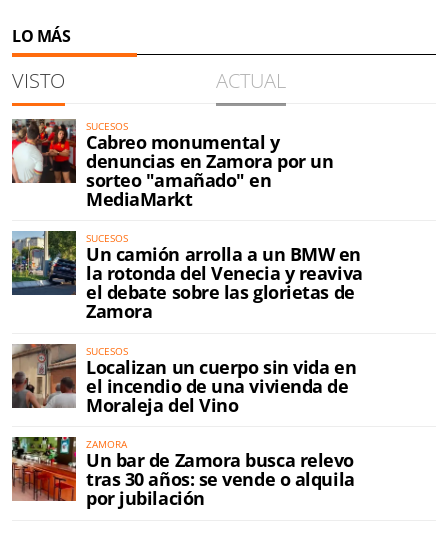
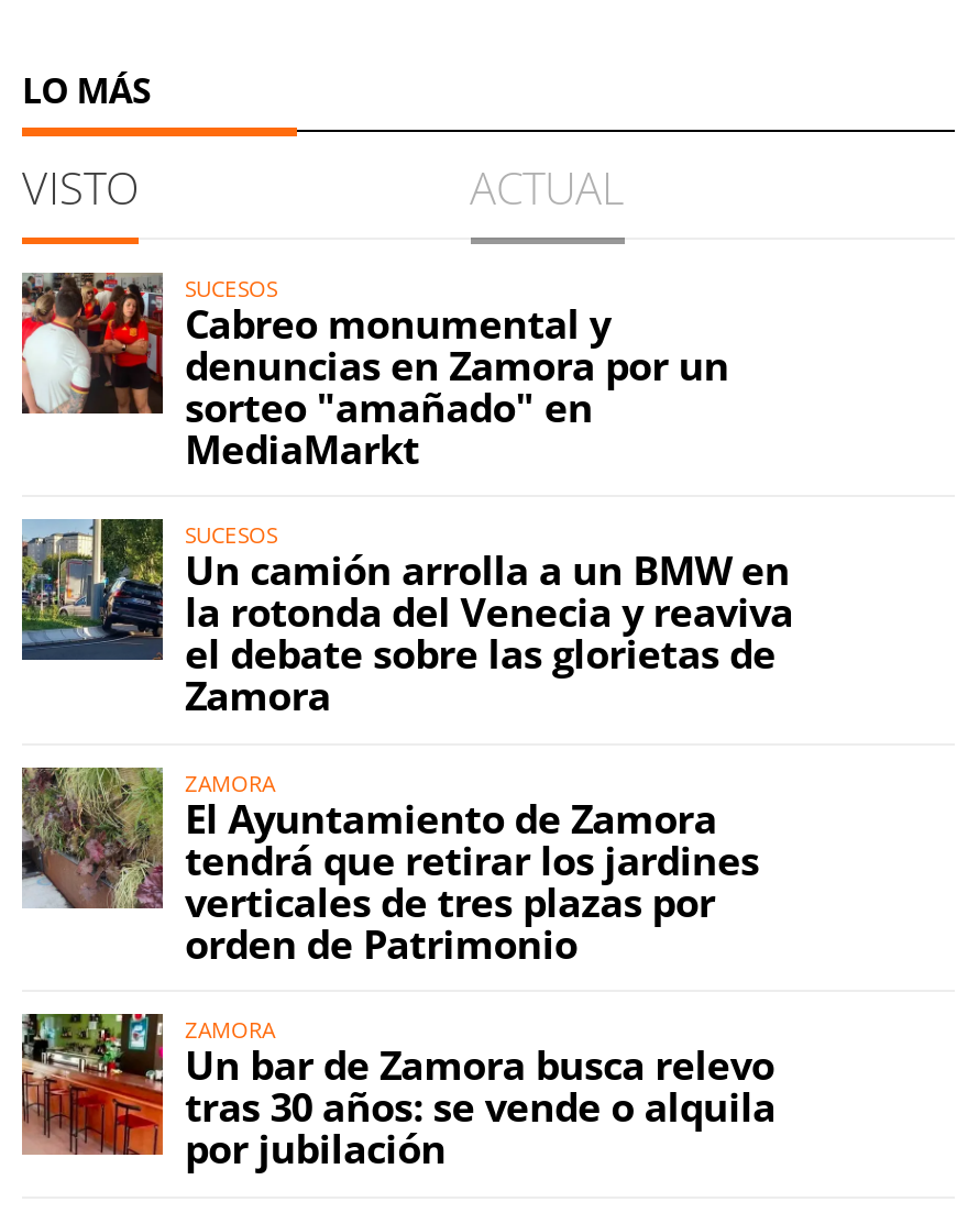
- [image]
- SUCESOS
- Localizan un cuerpo sin vida en
- el incendio de una vivienda de
- Moraleja del Vino
+ [image]
+ ZAMORA
+ El Ayuntamiento de Zamora
+ tendrá que retirar los jardines
+ verticales de tres plazas por
+ orden de Patrimonio
